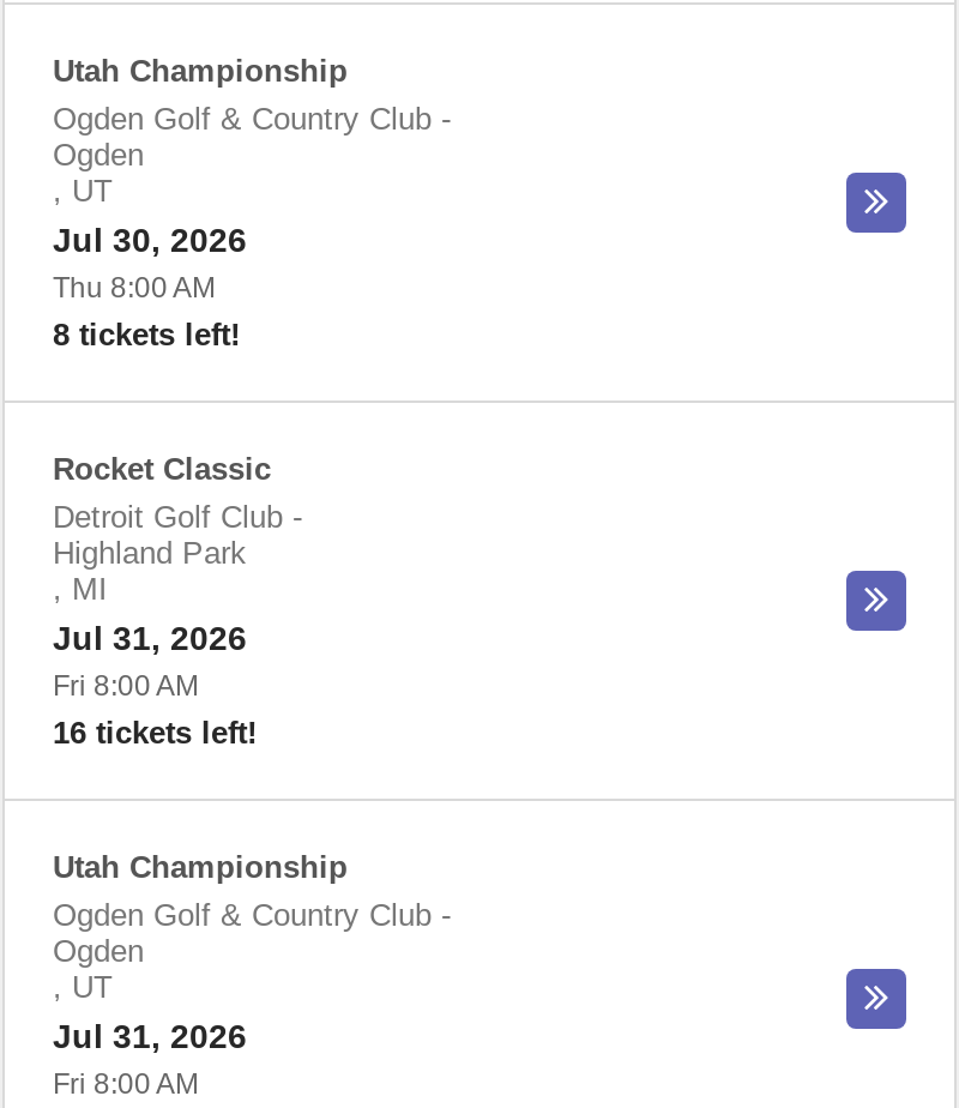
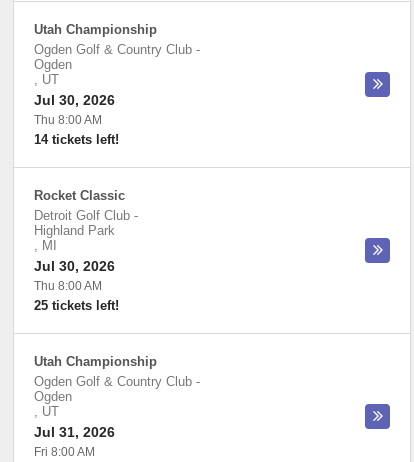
- 8 tickets left!
+ 14 tickets left!

- Jul 31, 2026
+ Jul 30, 2026

- Fri 8:00 AM
+ Thu 8:00 AM

- 16 tickets left!
+ 25 tickets left!
